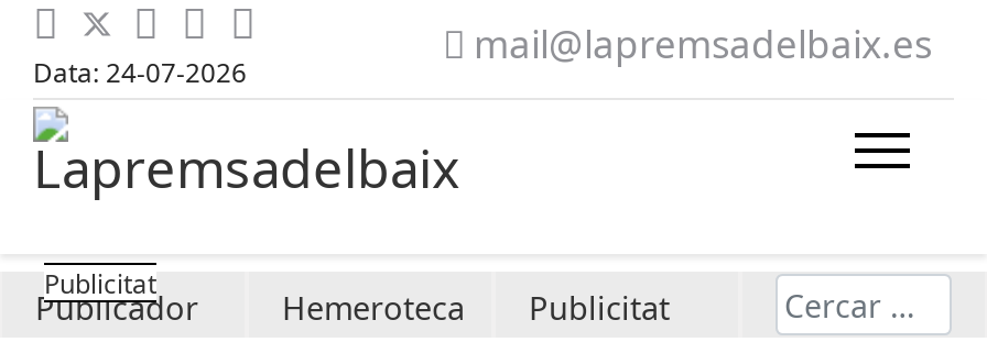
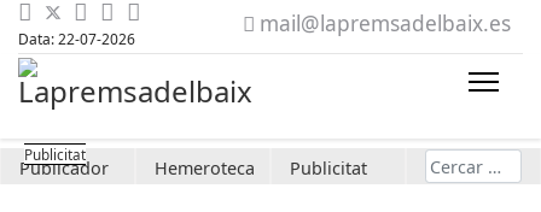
- Data: 24-07-2026
+ Data: 22-07-2026
